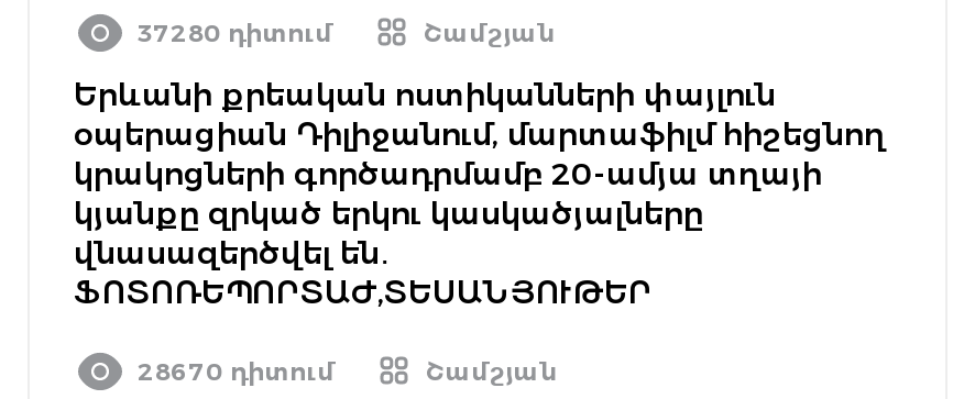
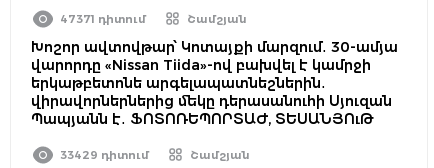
- 37280 դիտում
+ 47371 դիտում

- Երևանի քրեական ոստիկանների փայլուն
- օպերացիան Դիլիջանում, մարտաֆիլմ հիշեցնող
- կրակոցների գործադրմամբ 20-ամյա տղայի
- կյանքը զրկած երկու կասկածյալները
- վնասազերծվել են․
- ՖՈՏՈՌԵՊՈՐՏԱԺ,ՏԵՍԱՆՅՈՒԹԵՐ
+ Խոշոր ավտովթար՝ Կոտայքի մարզում․ 30-ամյա
+ վարորդը «Nissan Tiida»-ով բախվել է կամրջի
+ երկաթբետոնե արգելապատնեշներին․
+ վիրավորներներից մեկը դերասանուհի Սյուզան
+ Պապյանն է․ ՖՈՏՈՌԵՊՈՐՏԱԺ, ՏԵՍԱՆՅՈւԹ

- 28670 դիտում
+ 33429 դիտում
